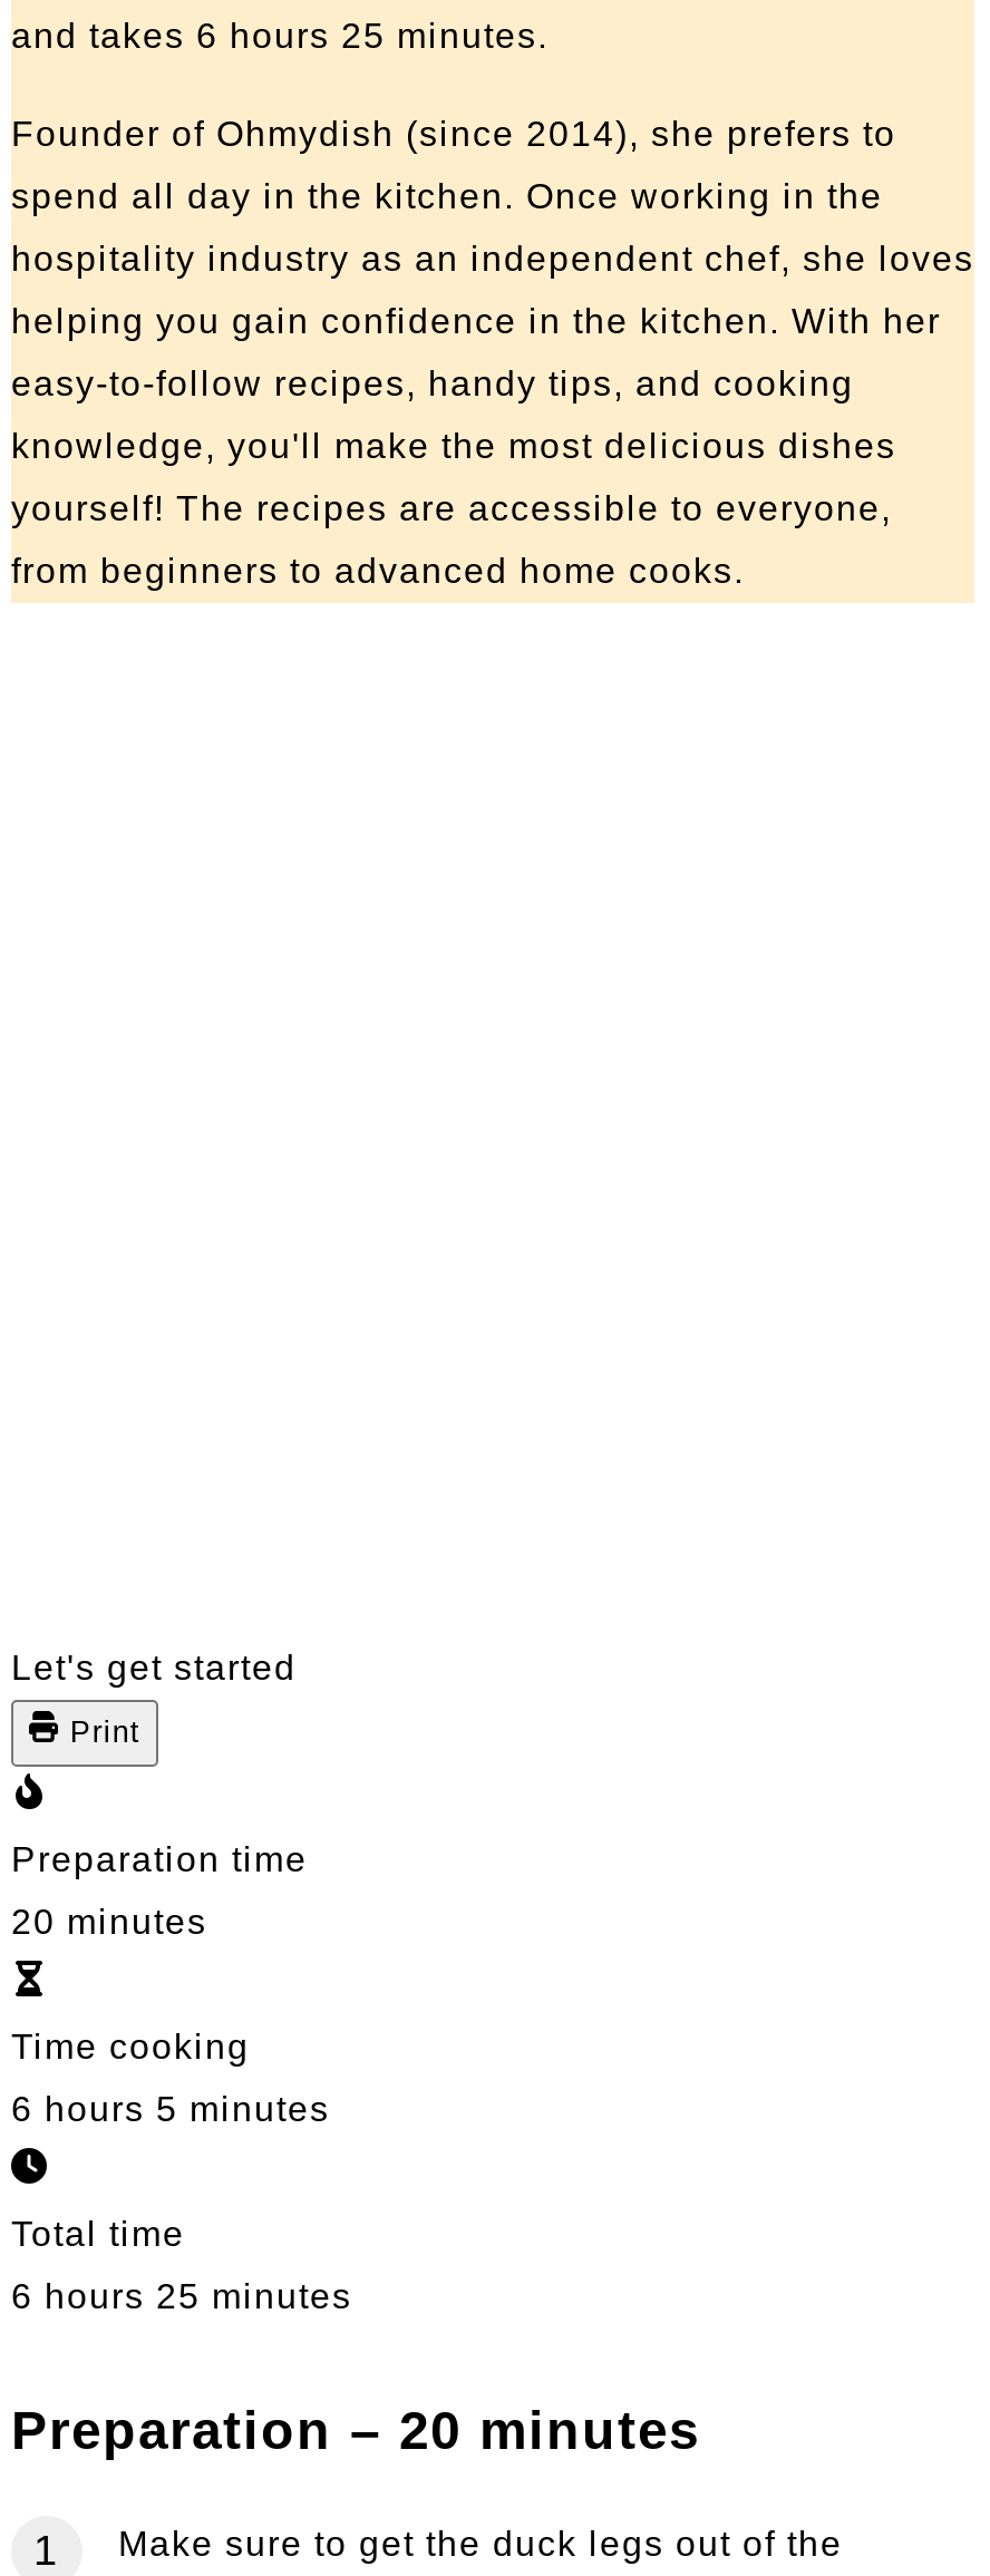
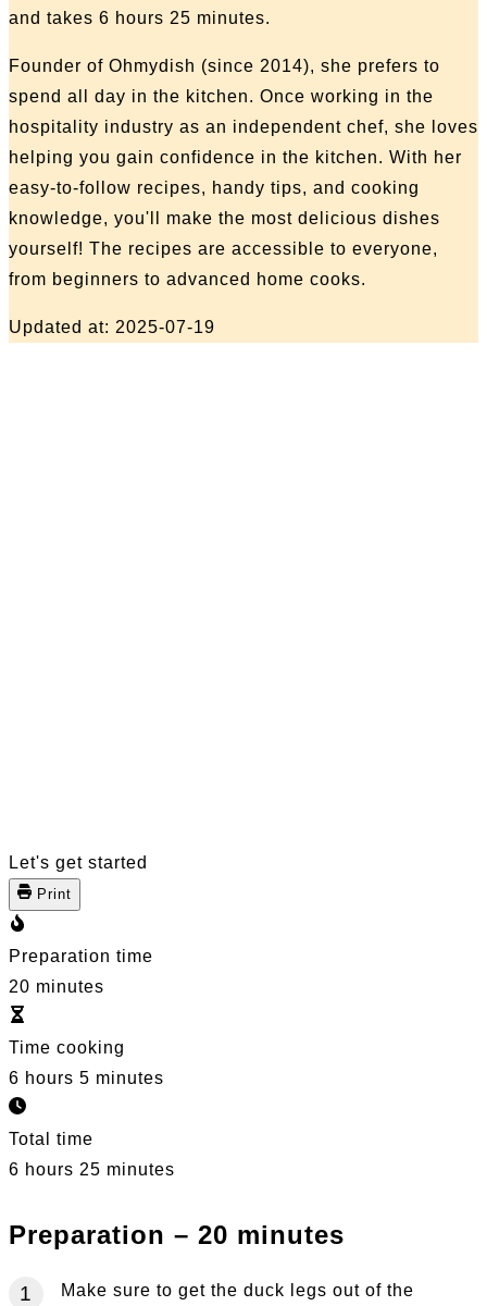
+ Updated at: 2025-07-19
